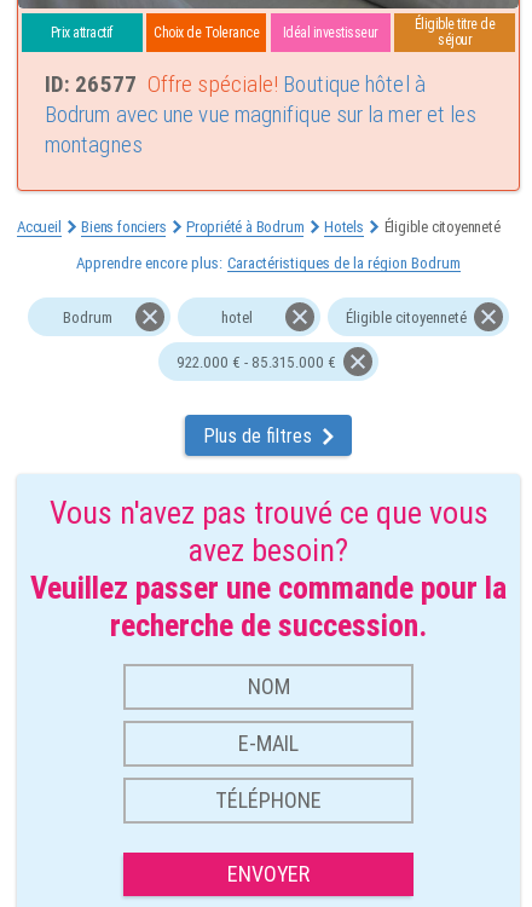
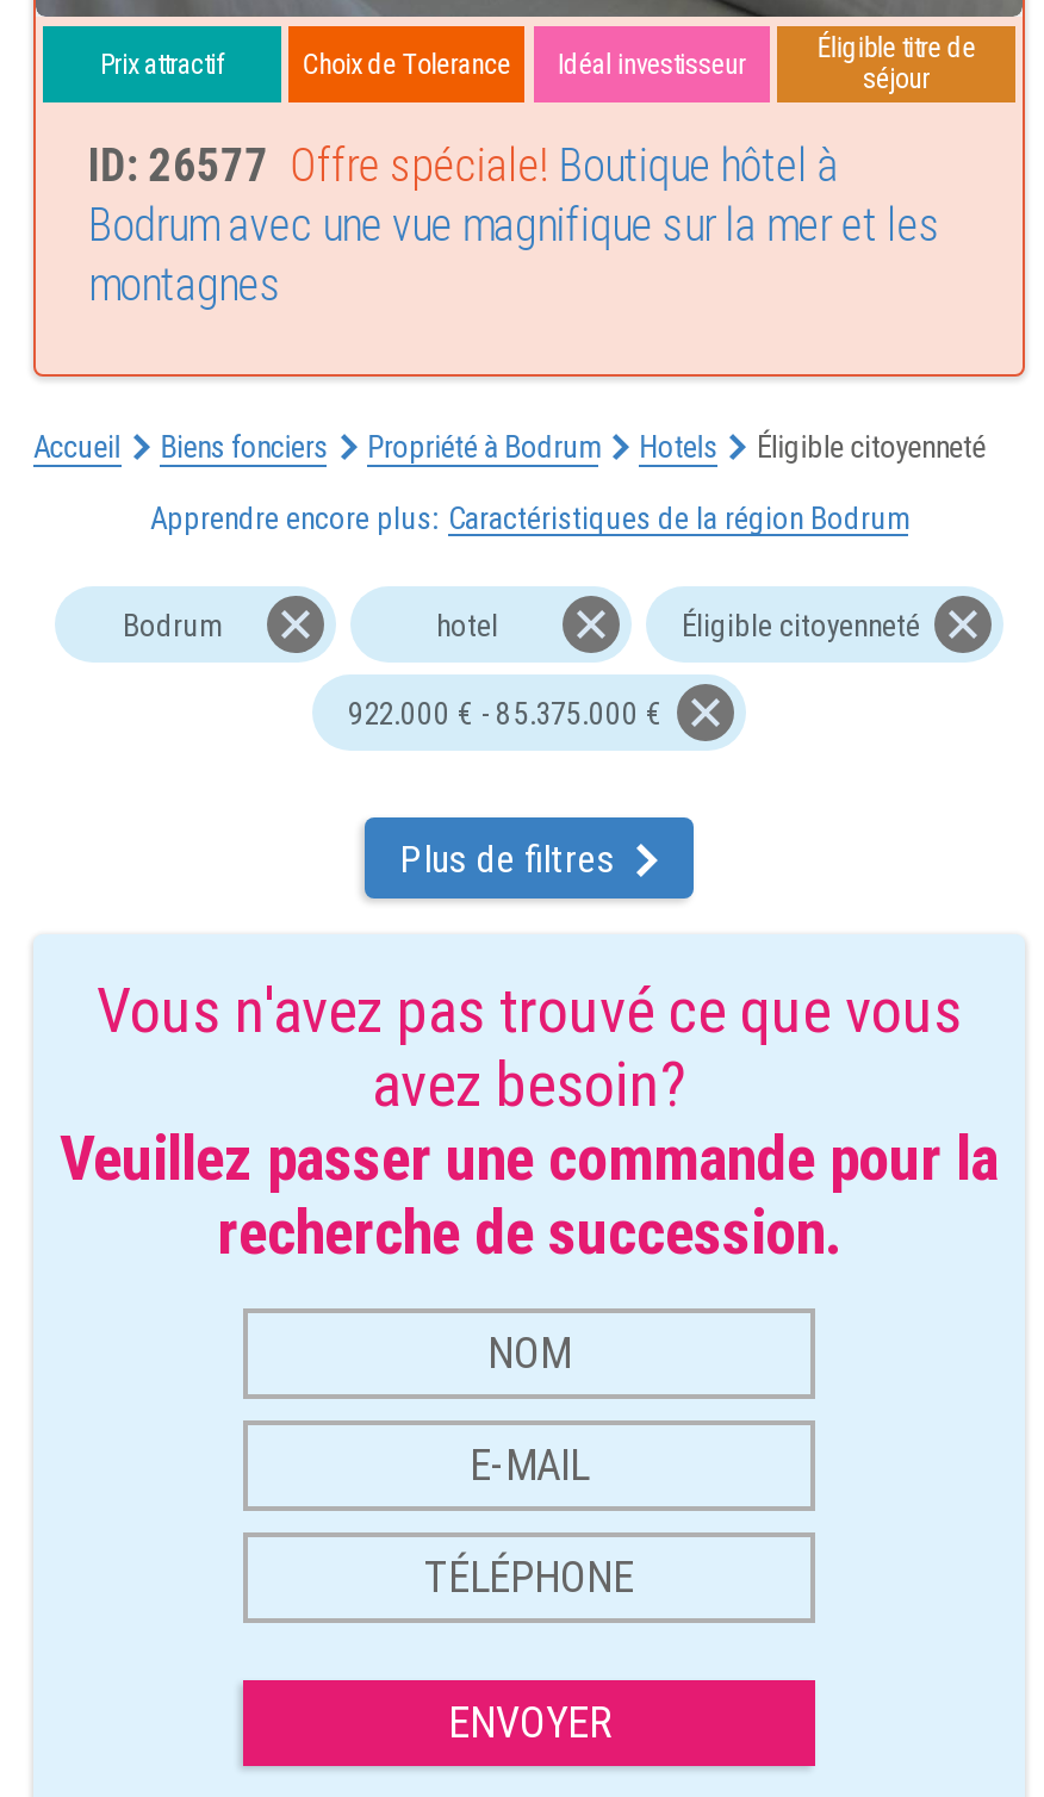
- 922.000 € - 85.315.000 €
+ 922.000 € - 85.375.000 €
